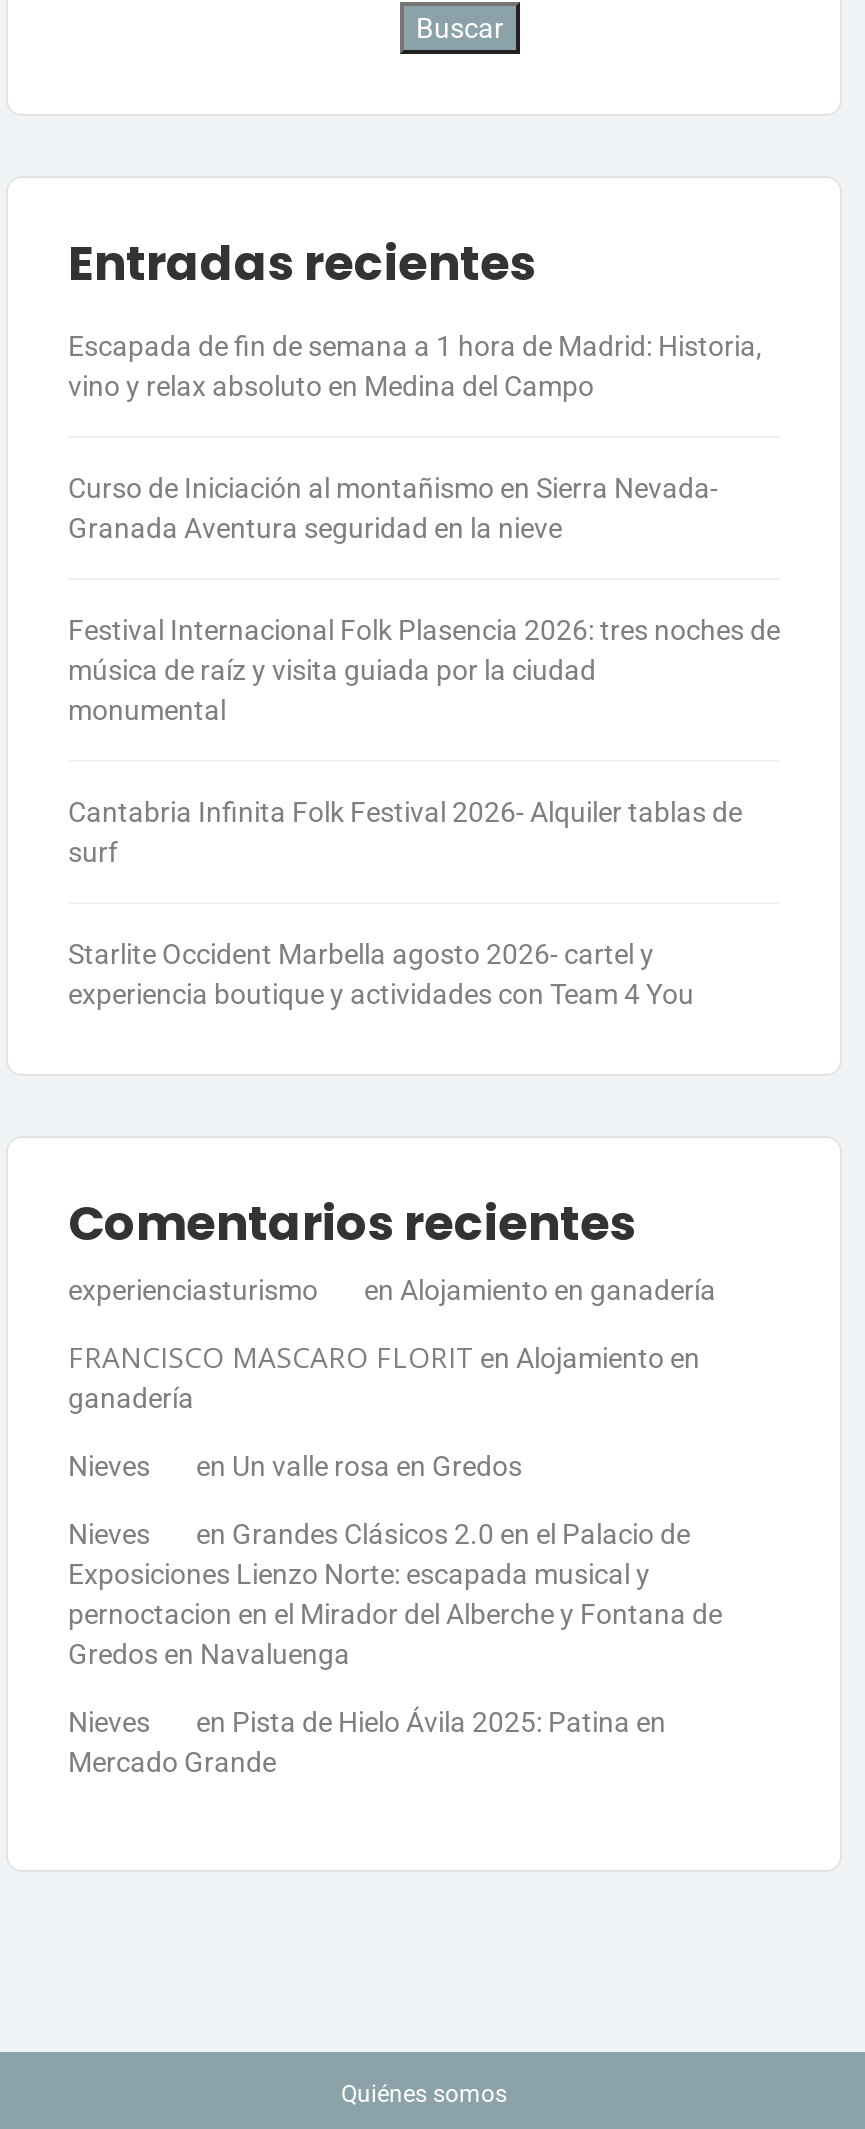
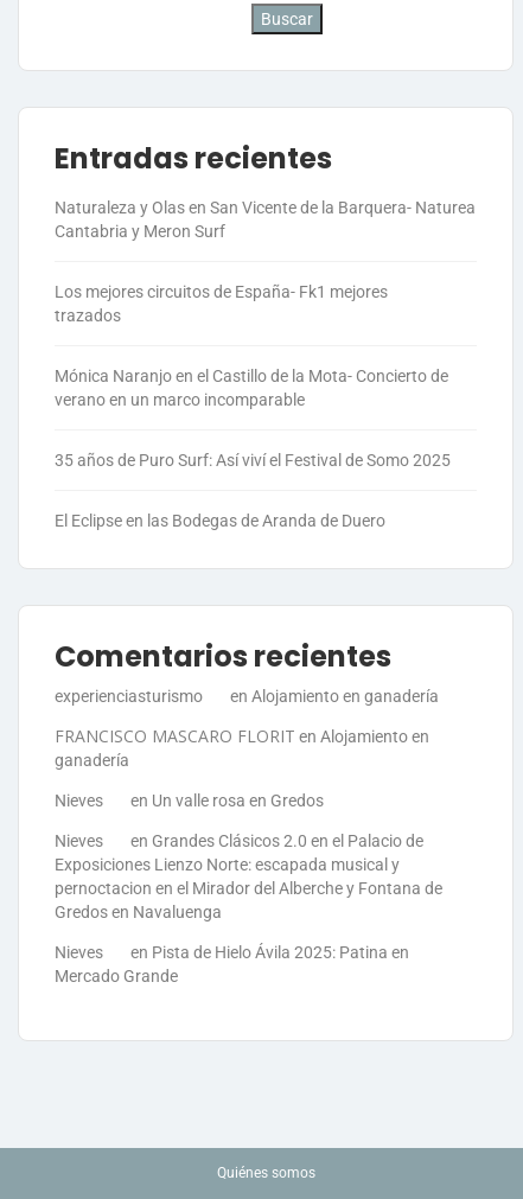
- Escapada de fin de semana a 1 hora de Madrid: Historia,
- vino y relax absoluto en Medina del Campo
+ Naturaleza y Olas en San Vicente de la Barquera- Naturea
+ Cantabria y Meron Surf

- Curso de Iniciación al montañismo en Sierra Nevada-
- Granada Aventura seguridad en la nieve
+ Los mejores circuitos de España- Fk1 mejores
+ trazados

- Festival Internacional Folk Plasencia 2026: tres noches de
- música de raíz y visita guiada por la ciudad
- monumental
+ Mónica Naranjo en el Castillo de la Mota- Concierto de
+ verano en un marco incomparable

- Cantabria Infinita Folk Festival 2026- Alquiler tablas de
- surf
+ 35 años de Puro Surf: Así viví el Festival de Somo 2025

- Starlite Occident Marbella agosto 2026- cartel y
- experiencia boutique y actividades con Team 4 You
+ El Eclipse en las Bodegas de Aranda de Duero
